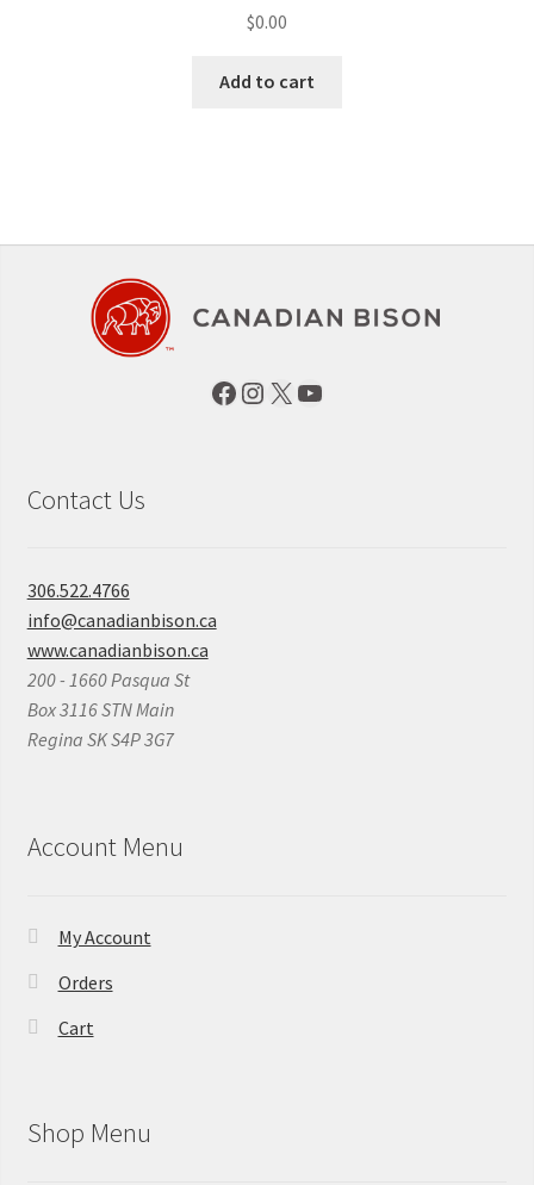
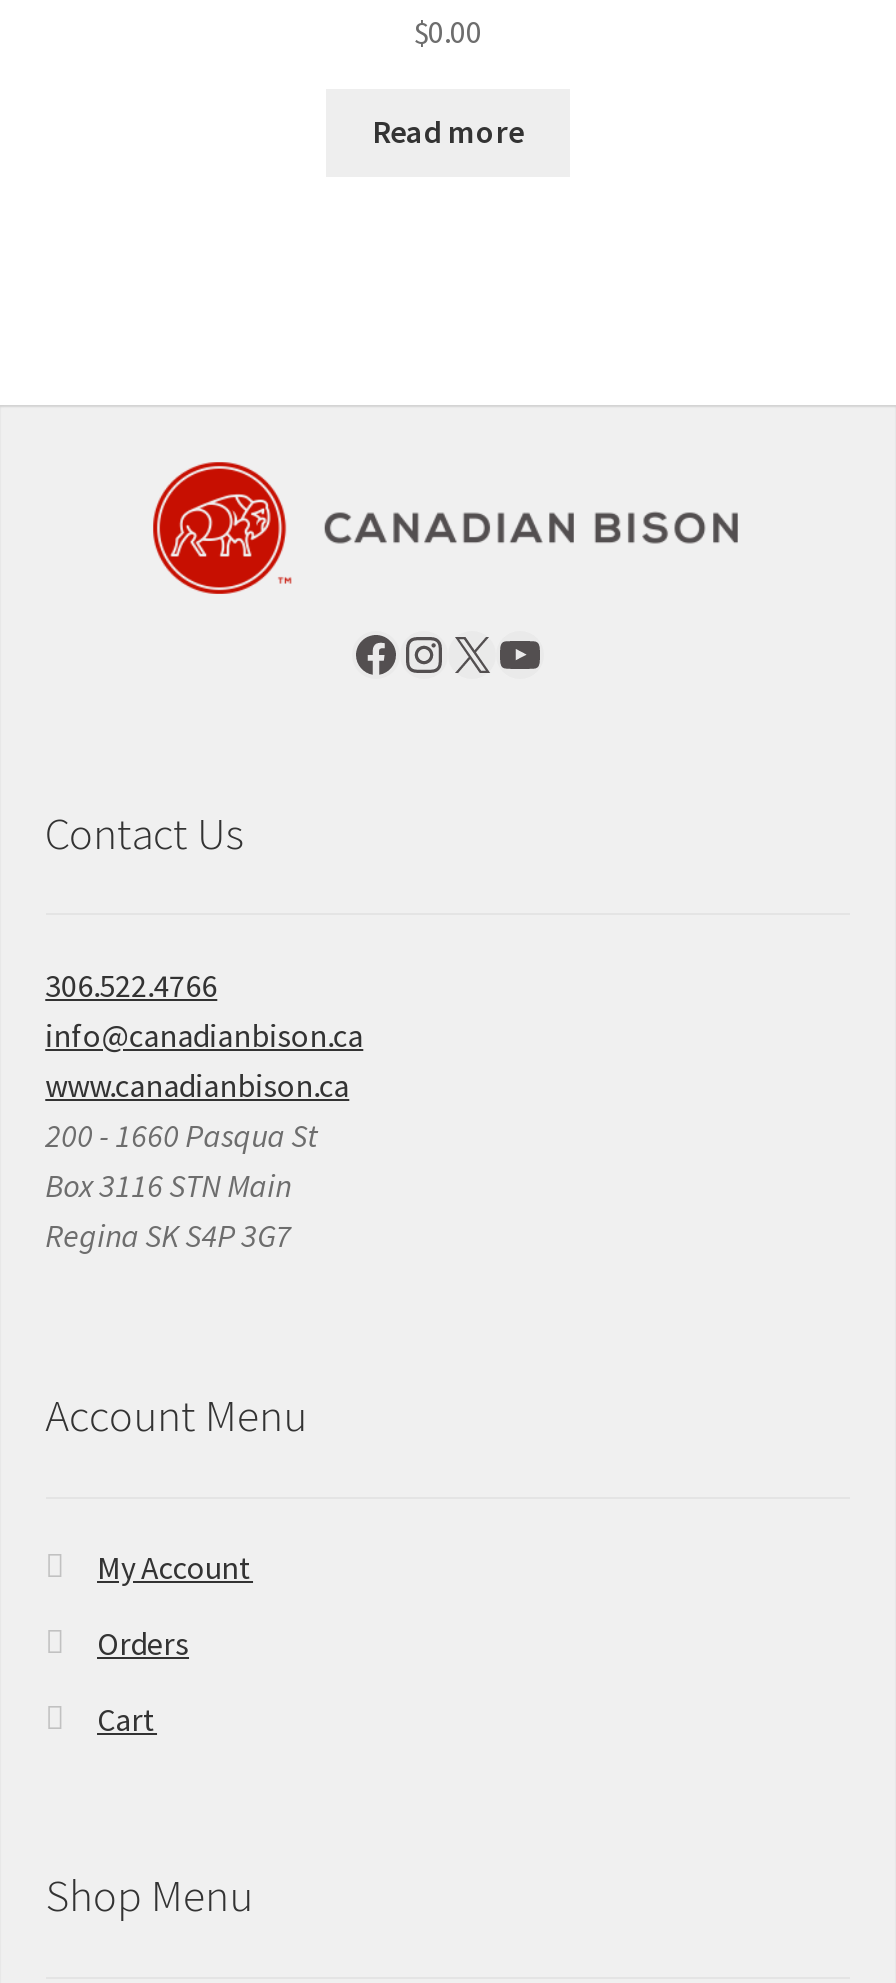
- Add to cart
+ Read more
